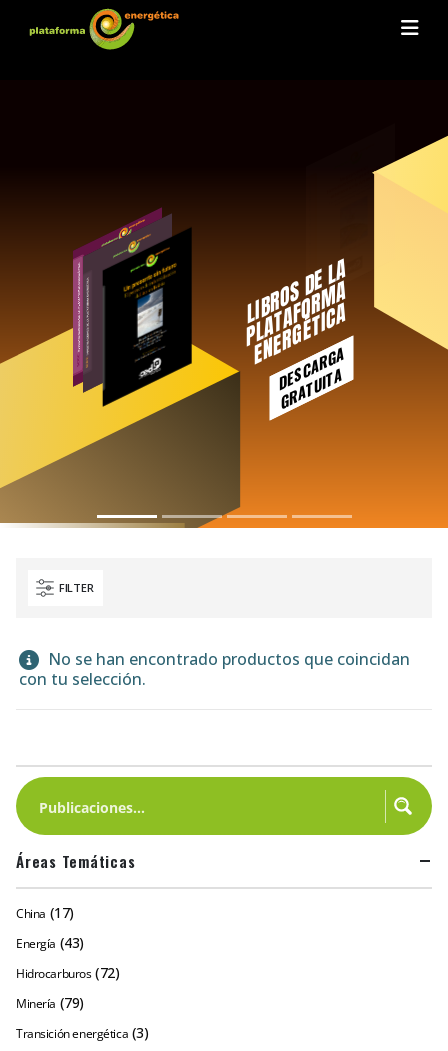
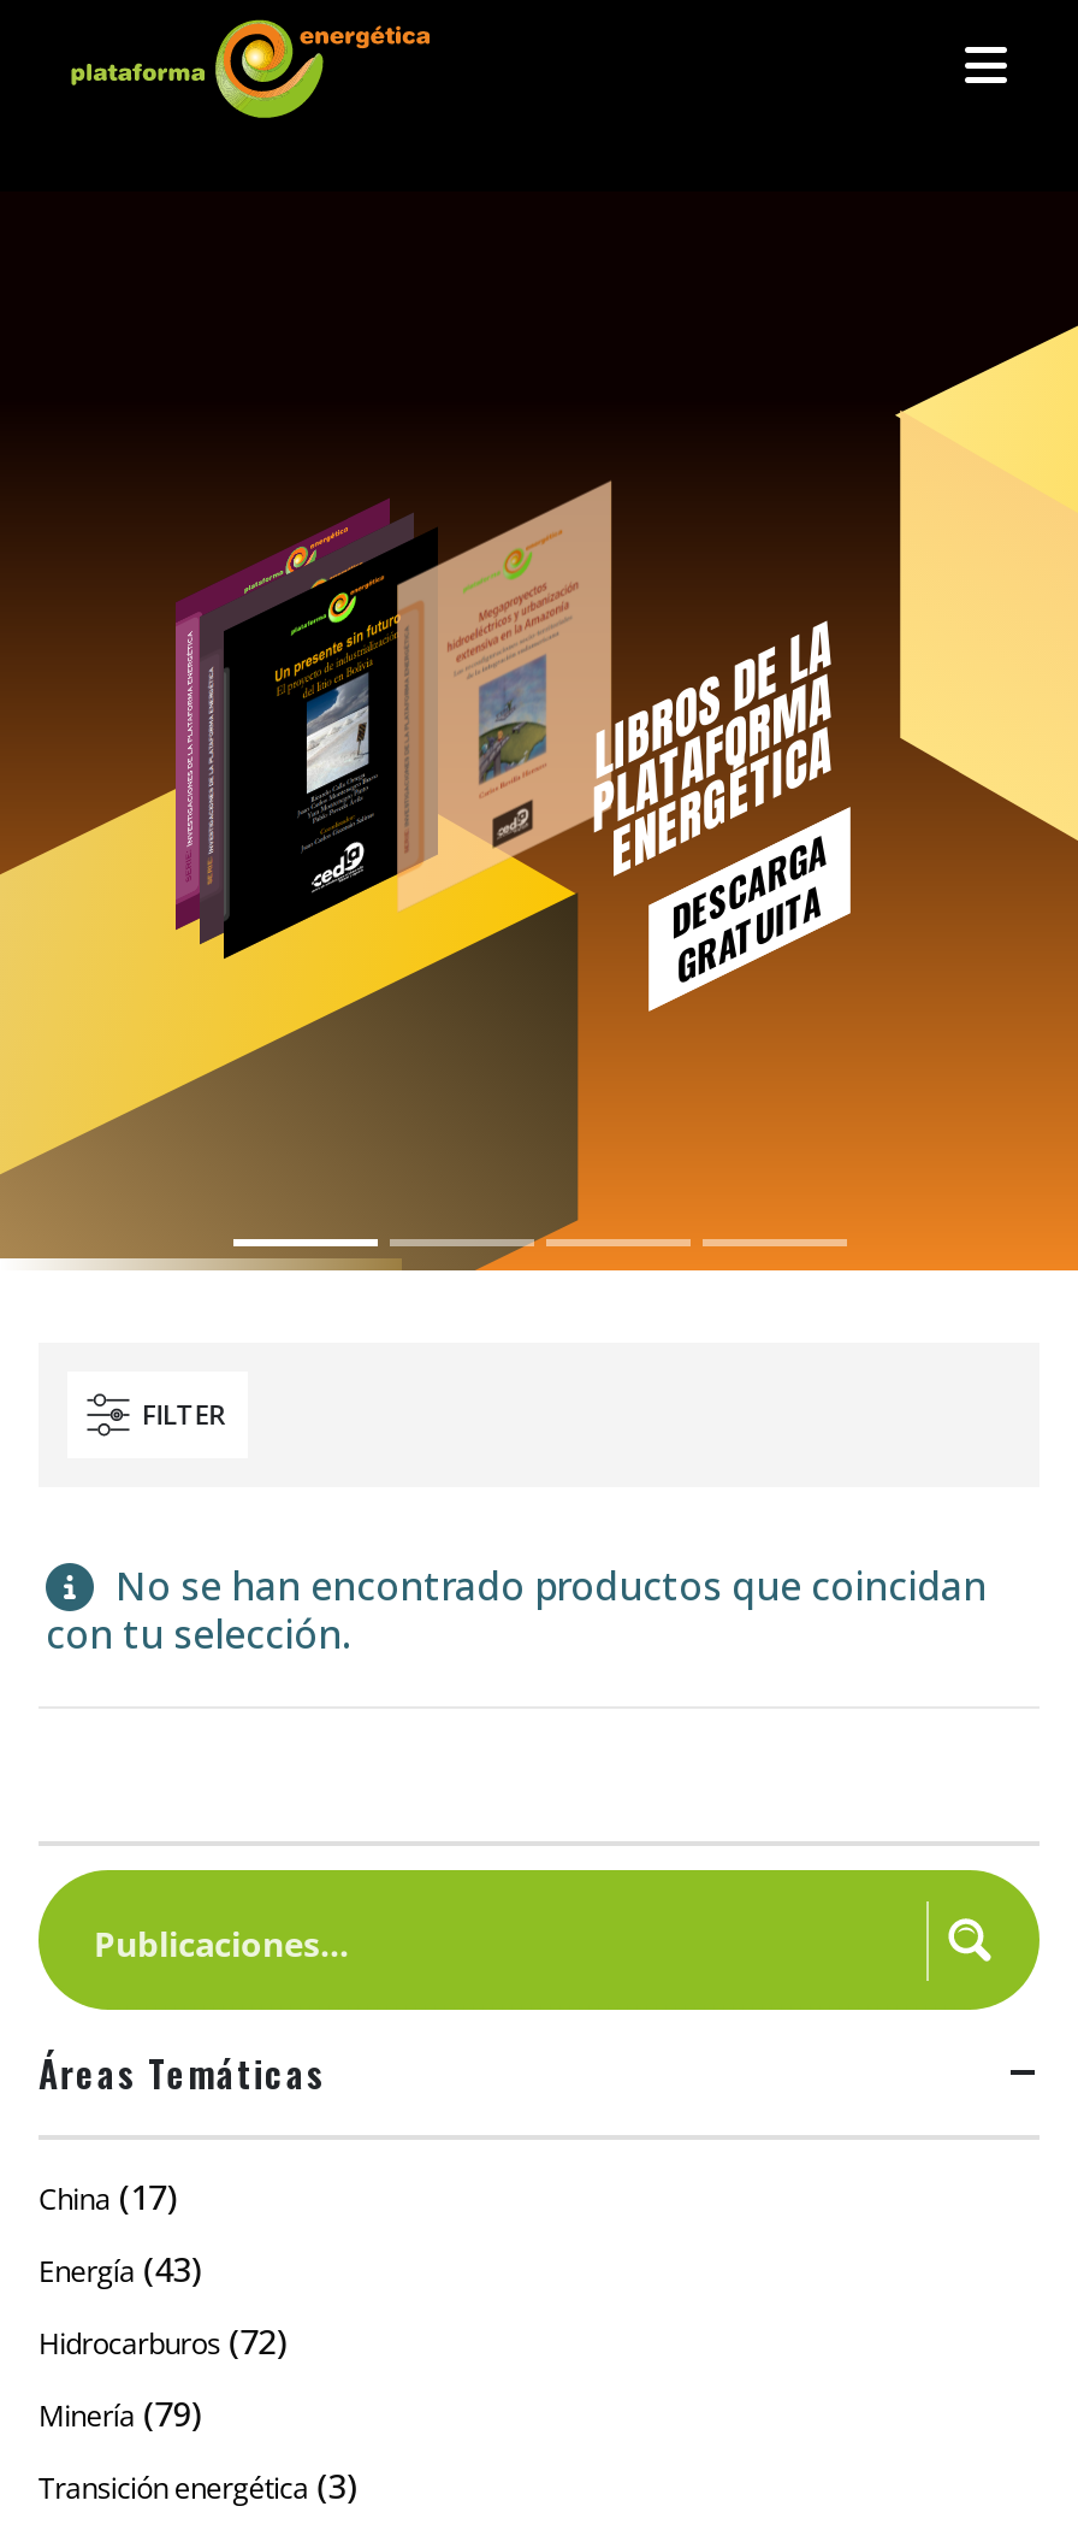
- [image]
+ [image]
